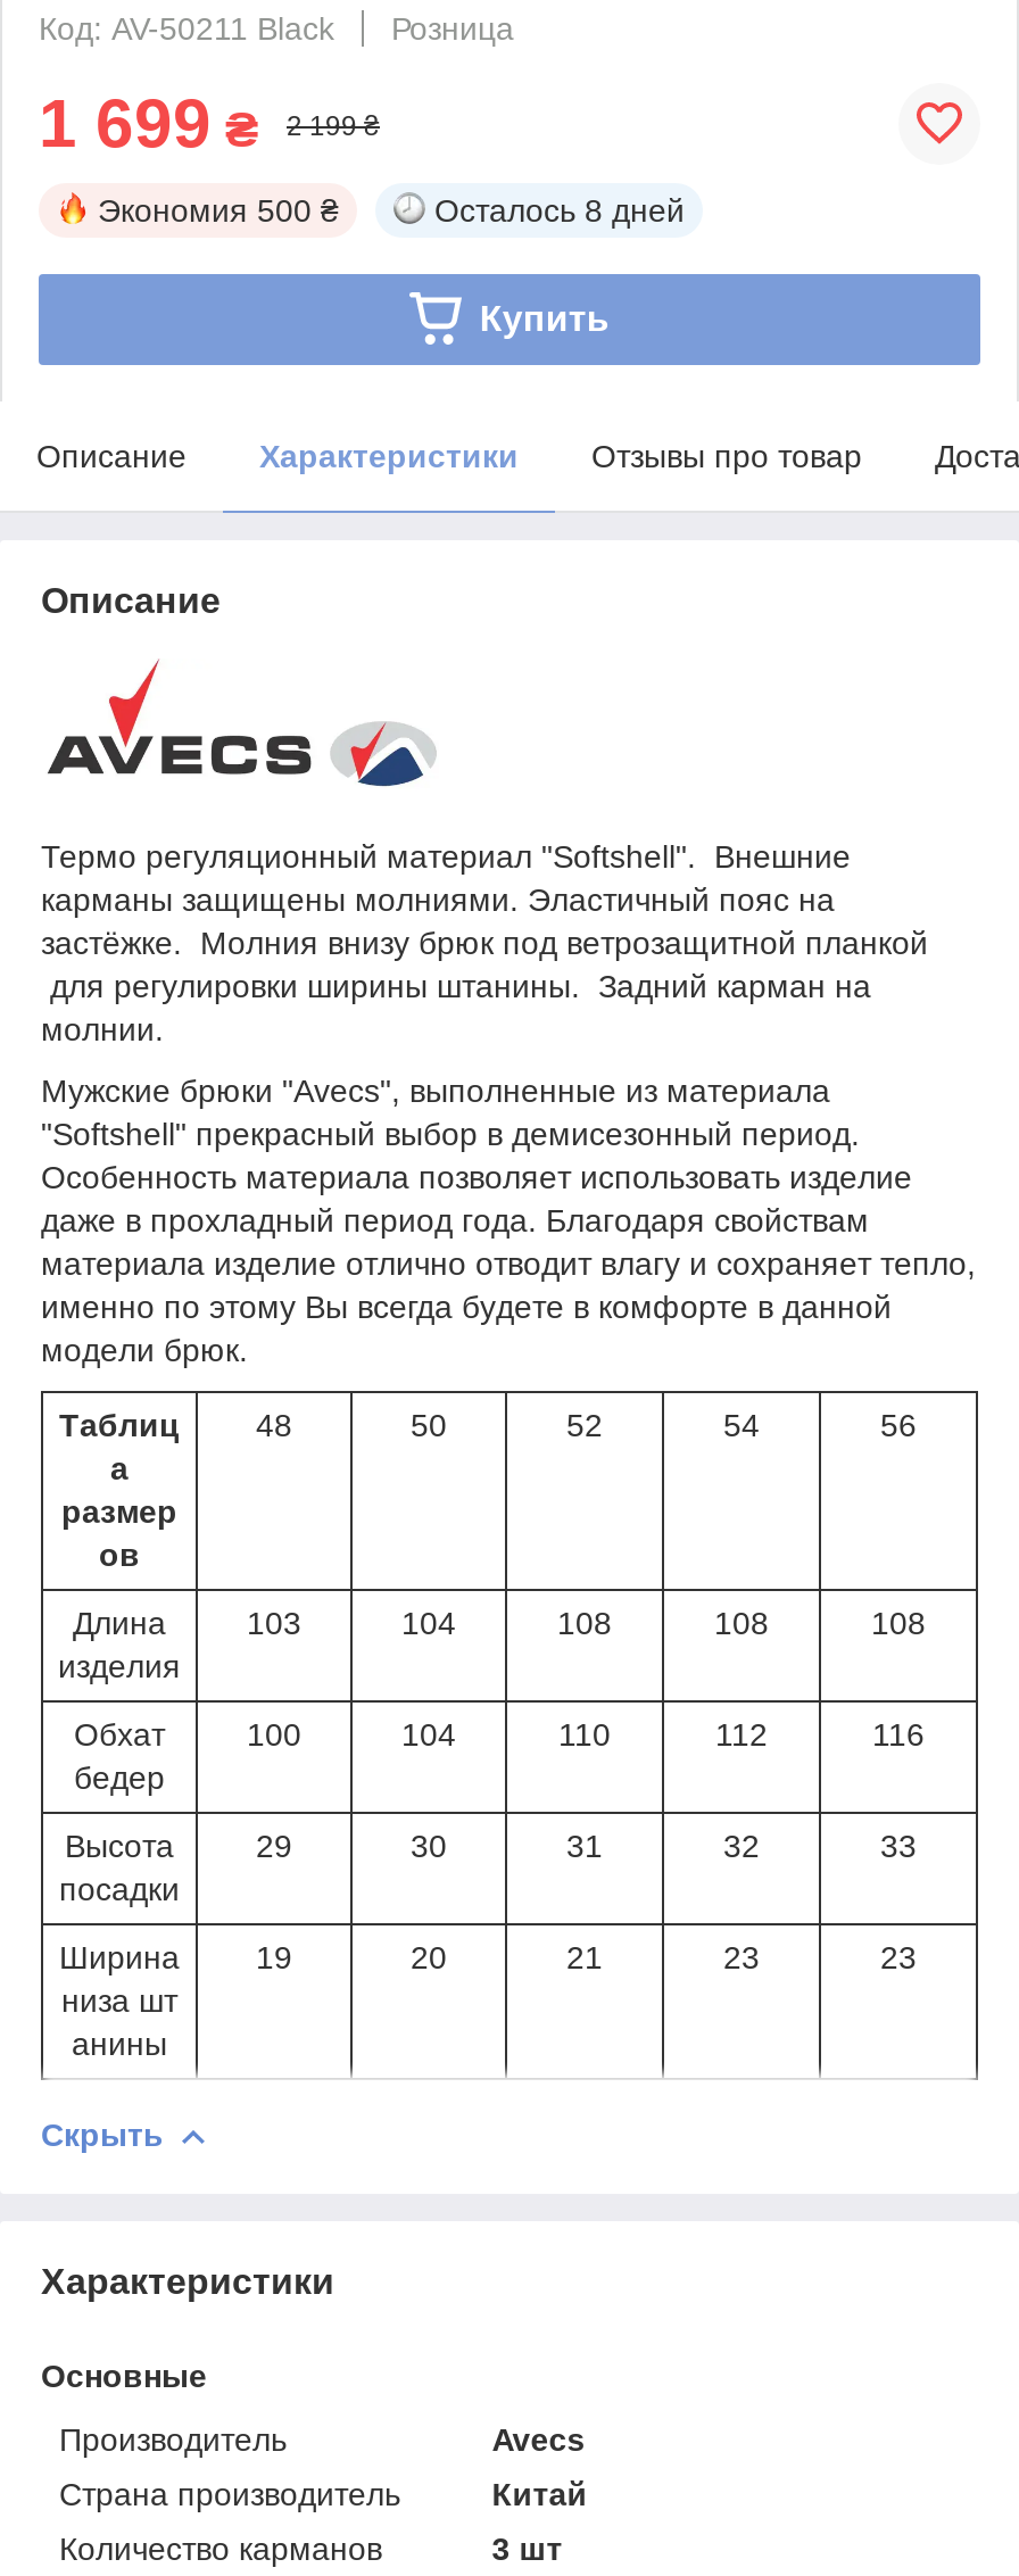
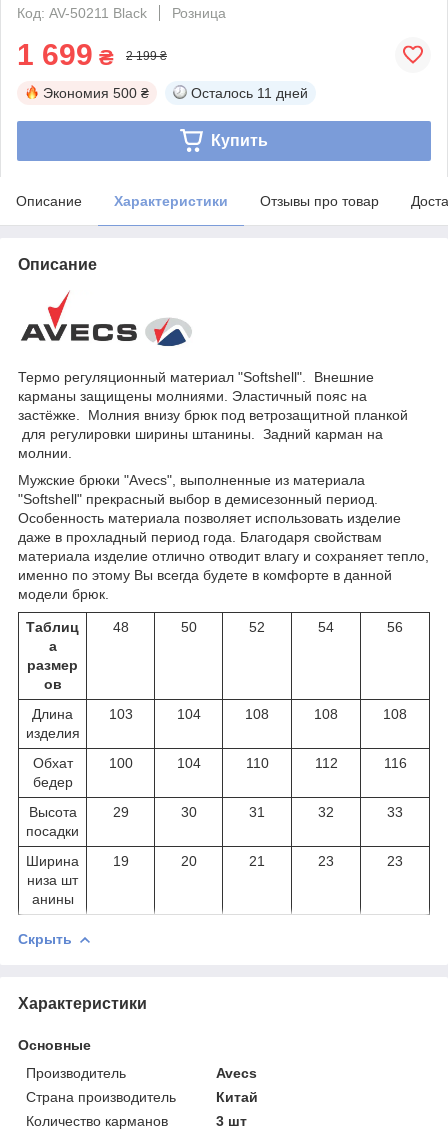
- Осталось 8 дней
+ Осталось 11 дней
